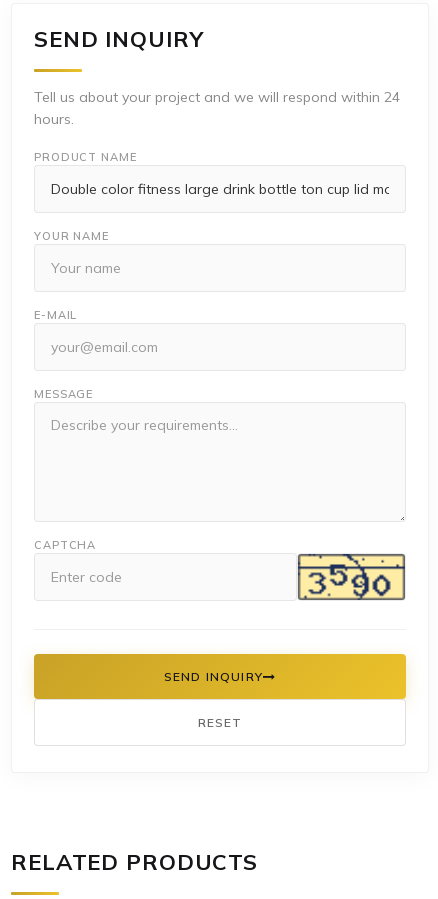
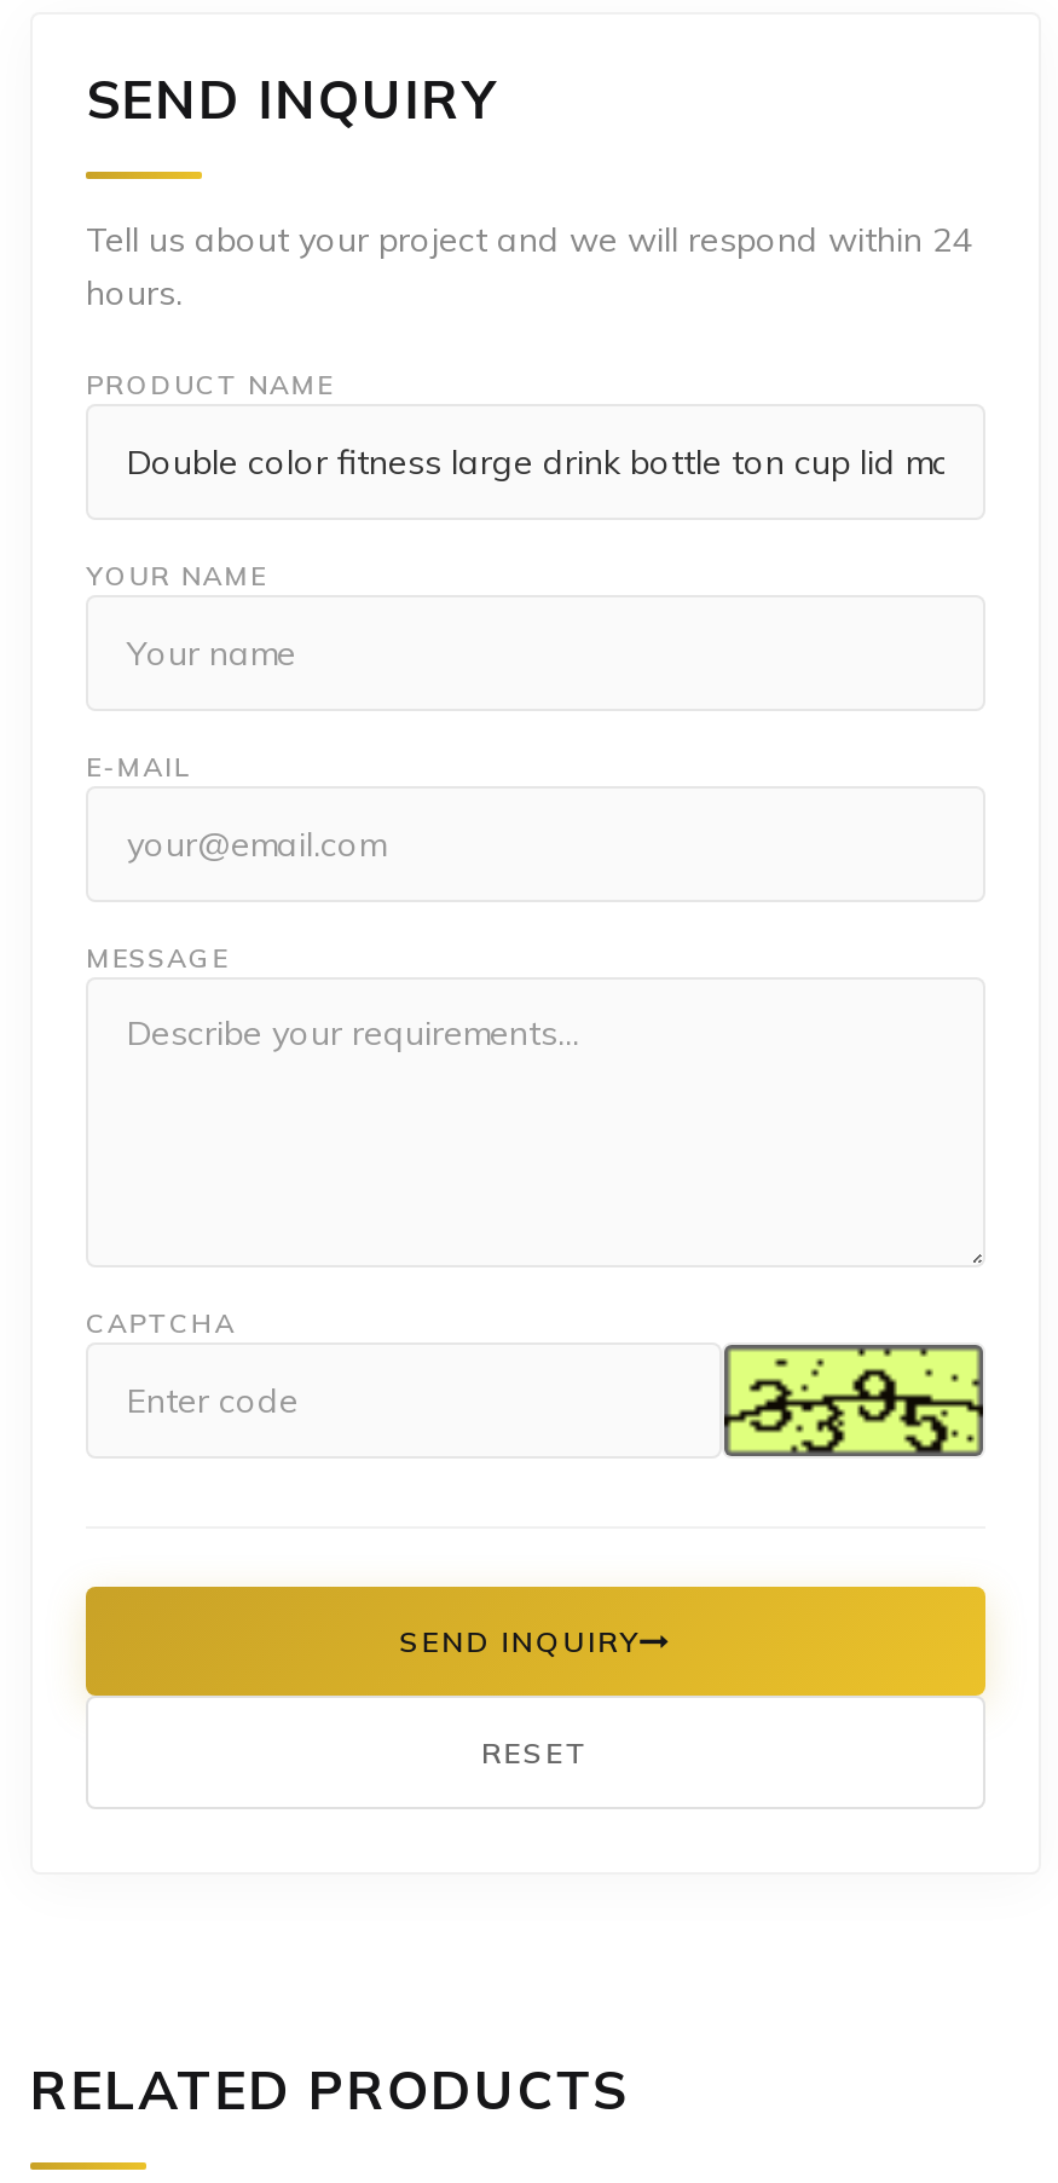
- [image]
+ [image]
